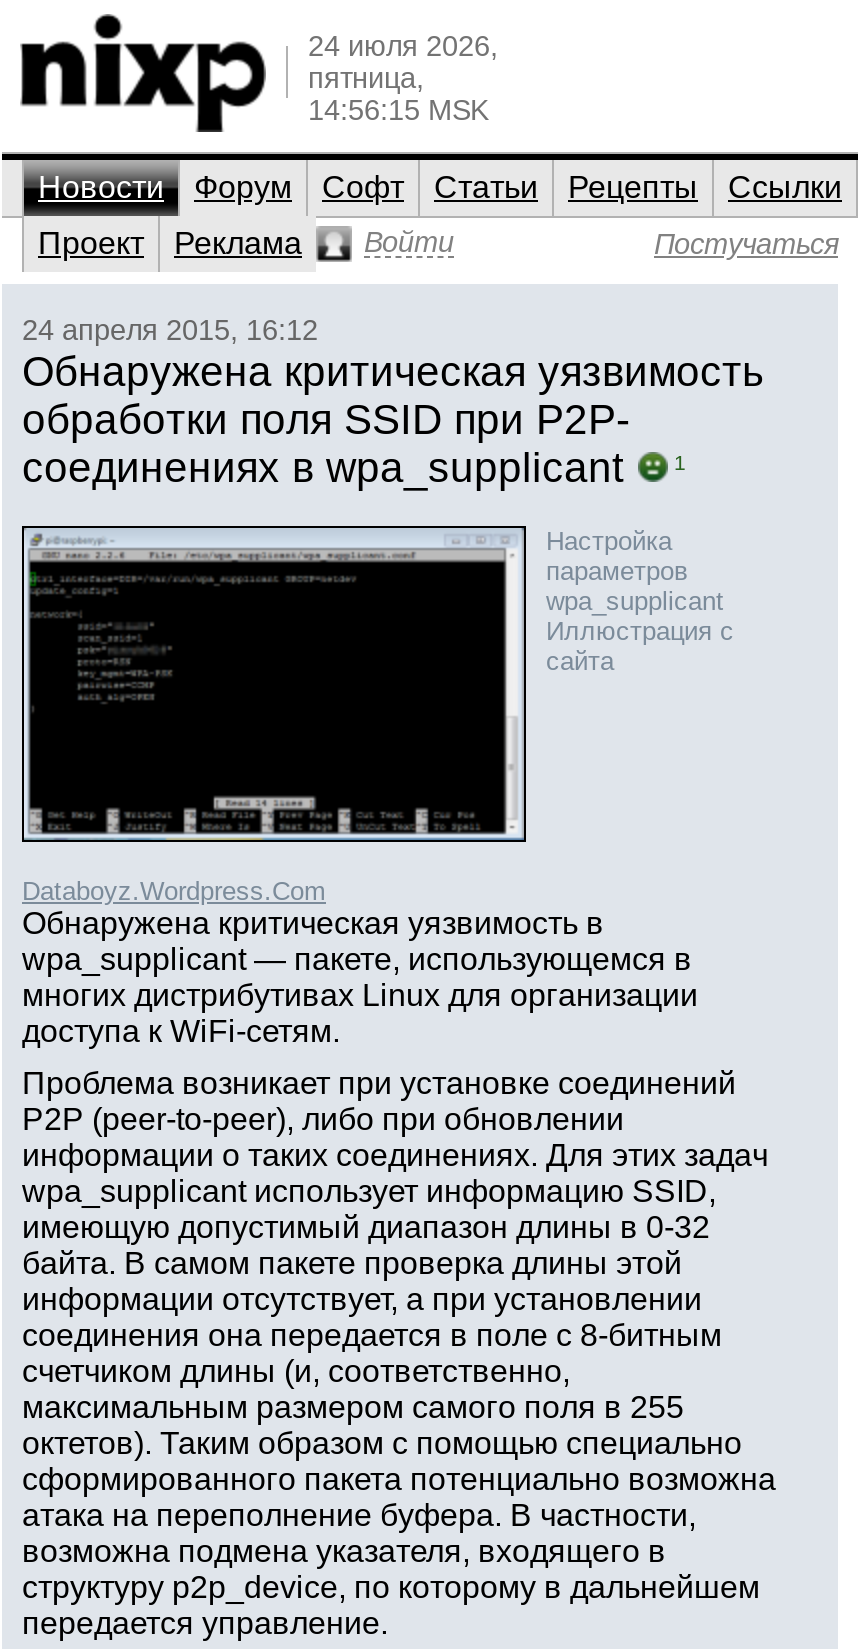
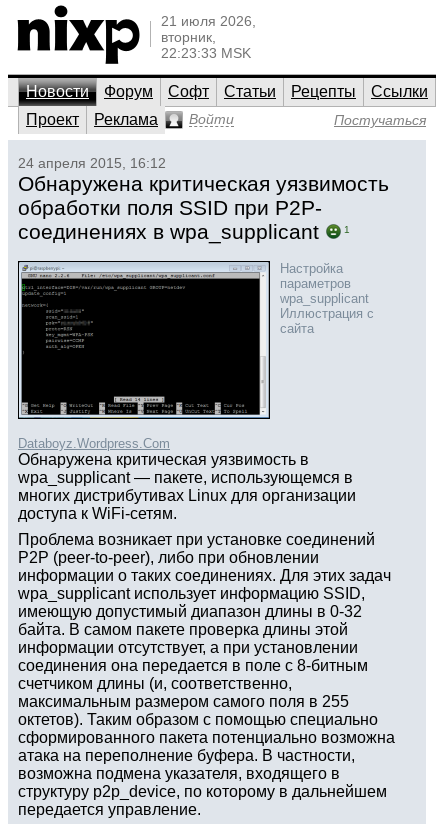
- 24 июля 2026,
- пятница,
- 14:56:15 MSK
+ 21 июля 2026,
+ вторник,
+ 22:23:33 MSK
